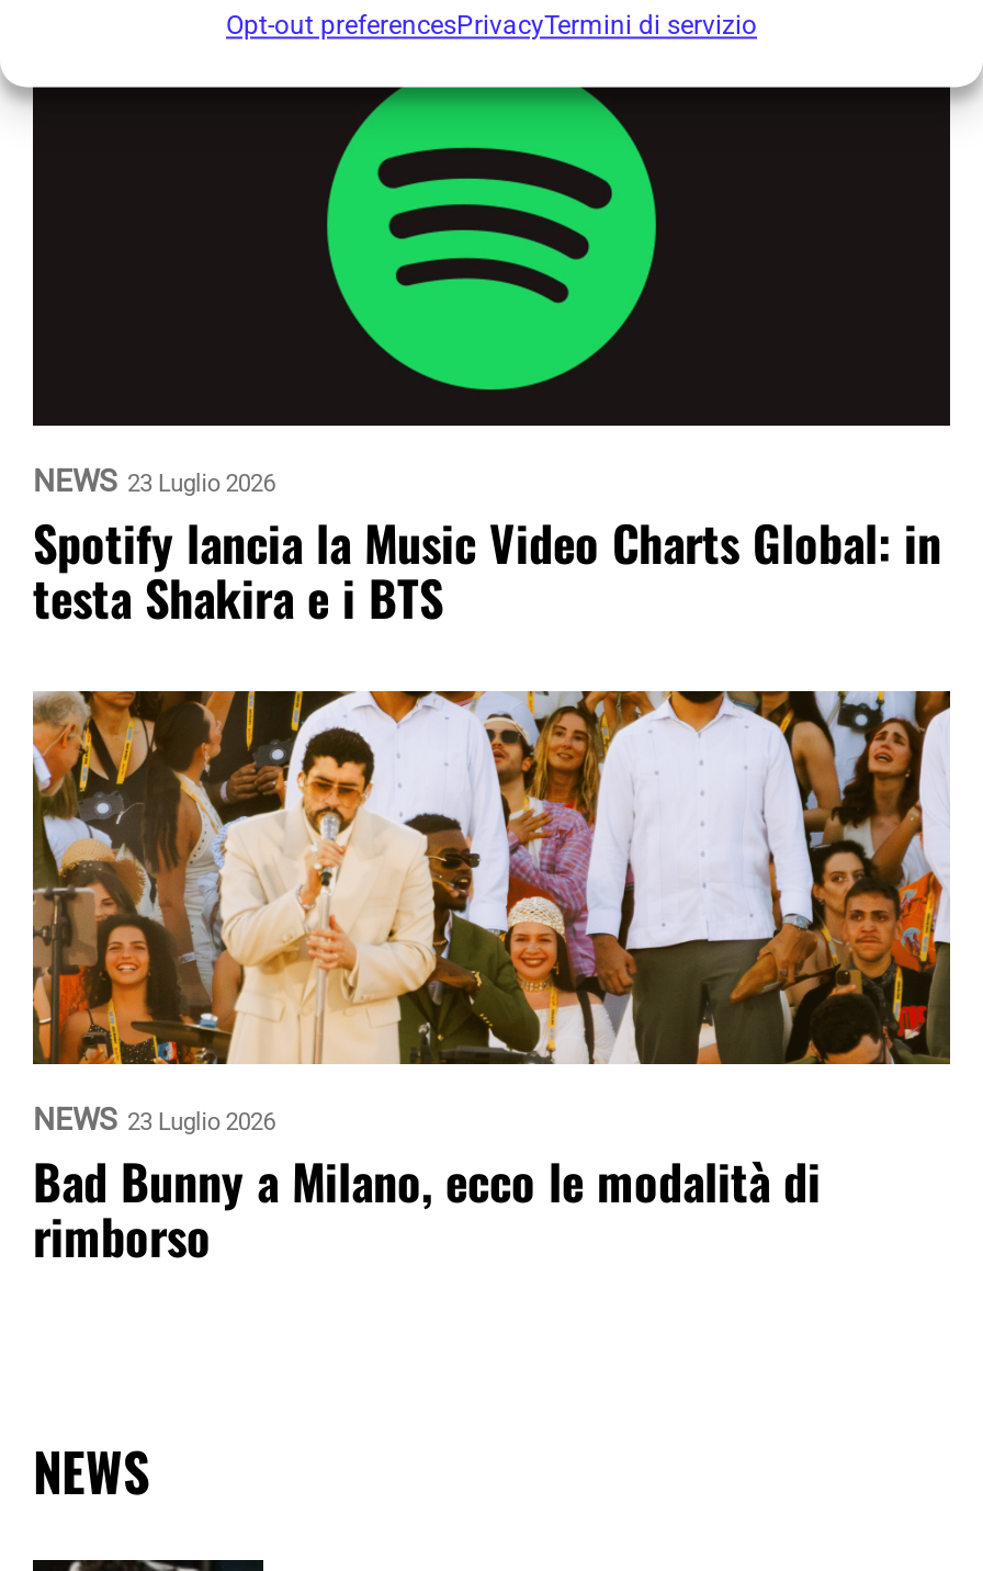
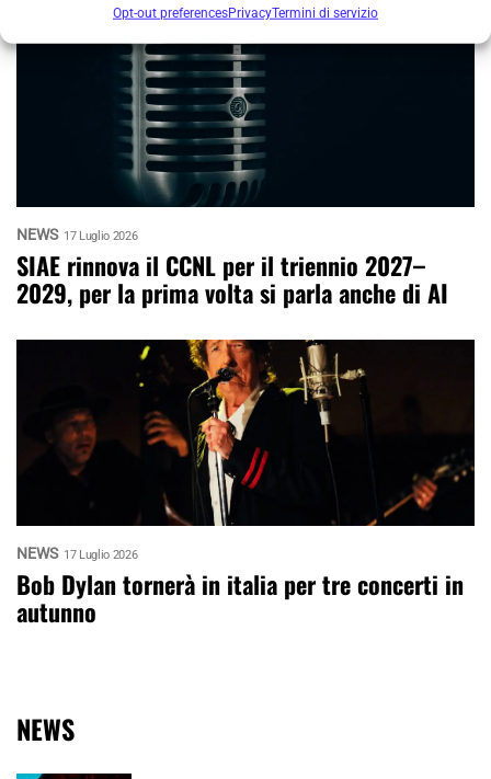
- [image]
- NEWS 23 Luglio 2026
- Spotify lancia la Music Video Charts Global: in
- testa Shakira e i BTS
+ [image]
+ NEWS 17 Luglio 2026
+ SIAE rinnova il CCNL per il triennio 2027–
+ 2029, per la prima volta si parla anche di AI

- [image]
- NEWS 23 Luglio 2026
- Bad Bunny a Milano, ecco le modalità di
- rimborso
+ [image]
+ NEWS 17 Luglio 2026
+ Bob Dylan tornerà in italia per tre concerti in
+ autunno
